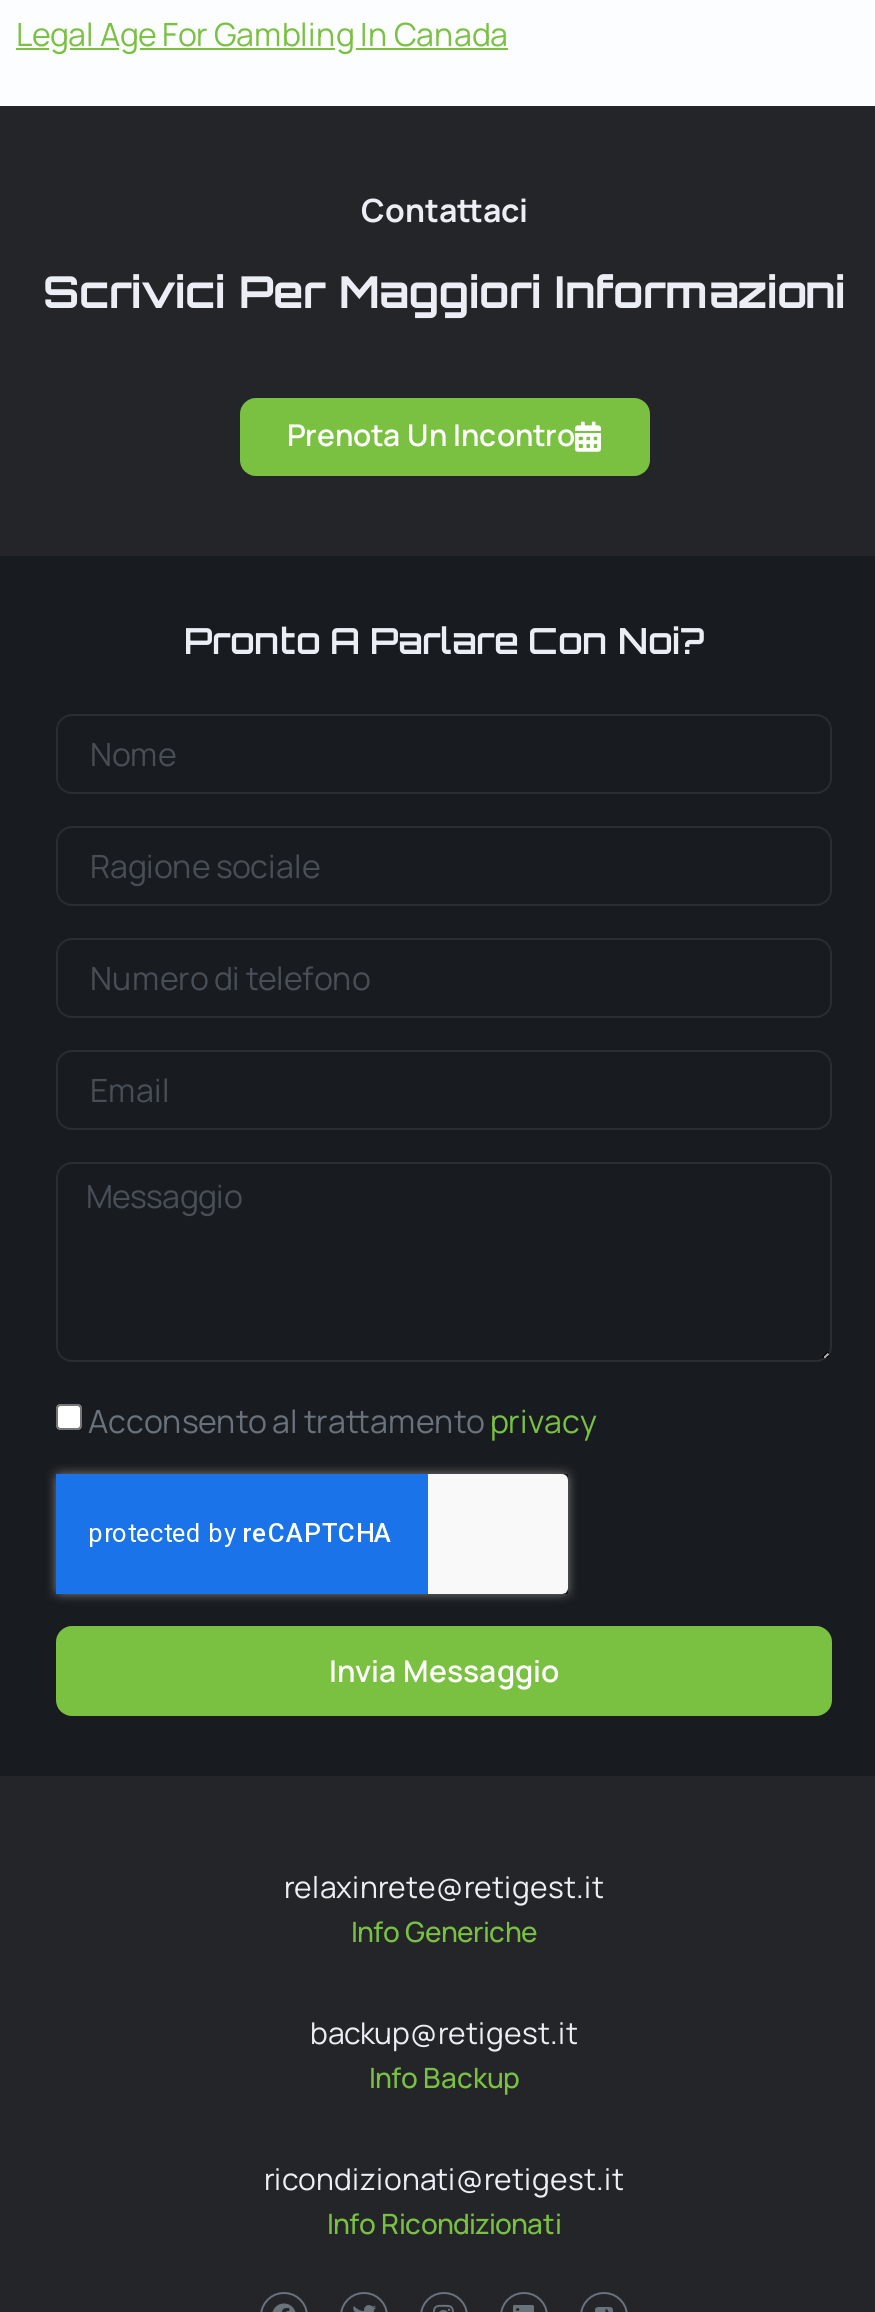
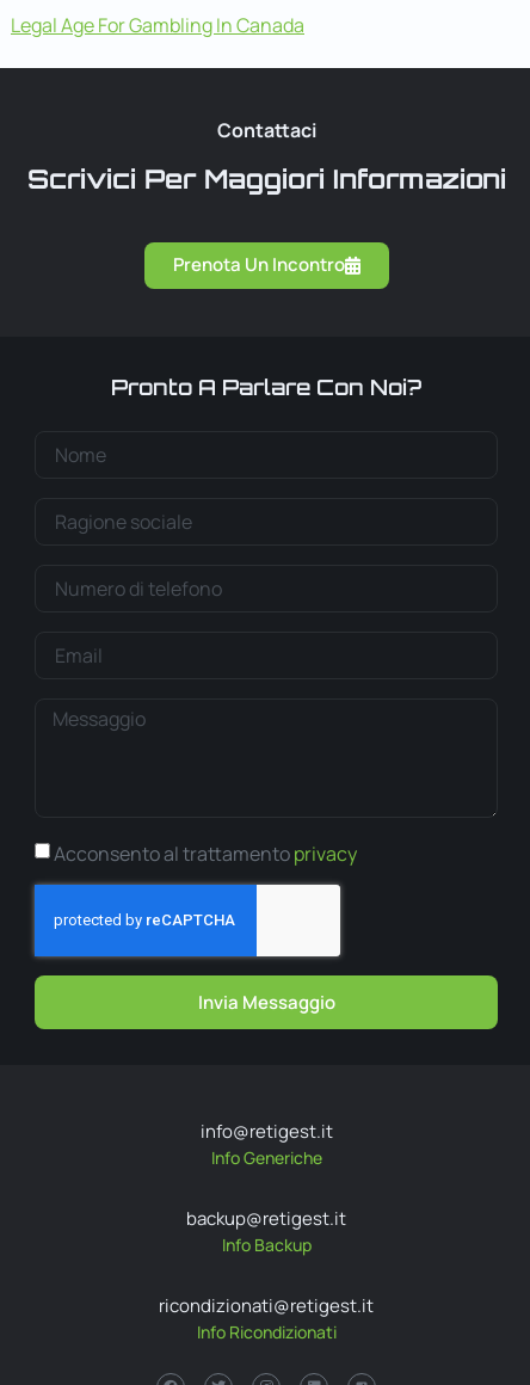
- relaxinrete@retigest.it
+ info@retigest.it
